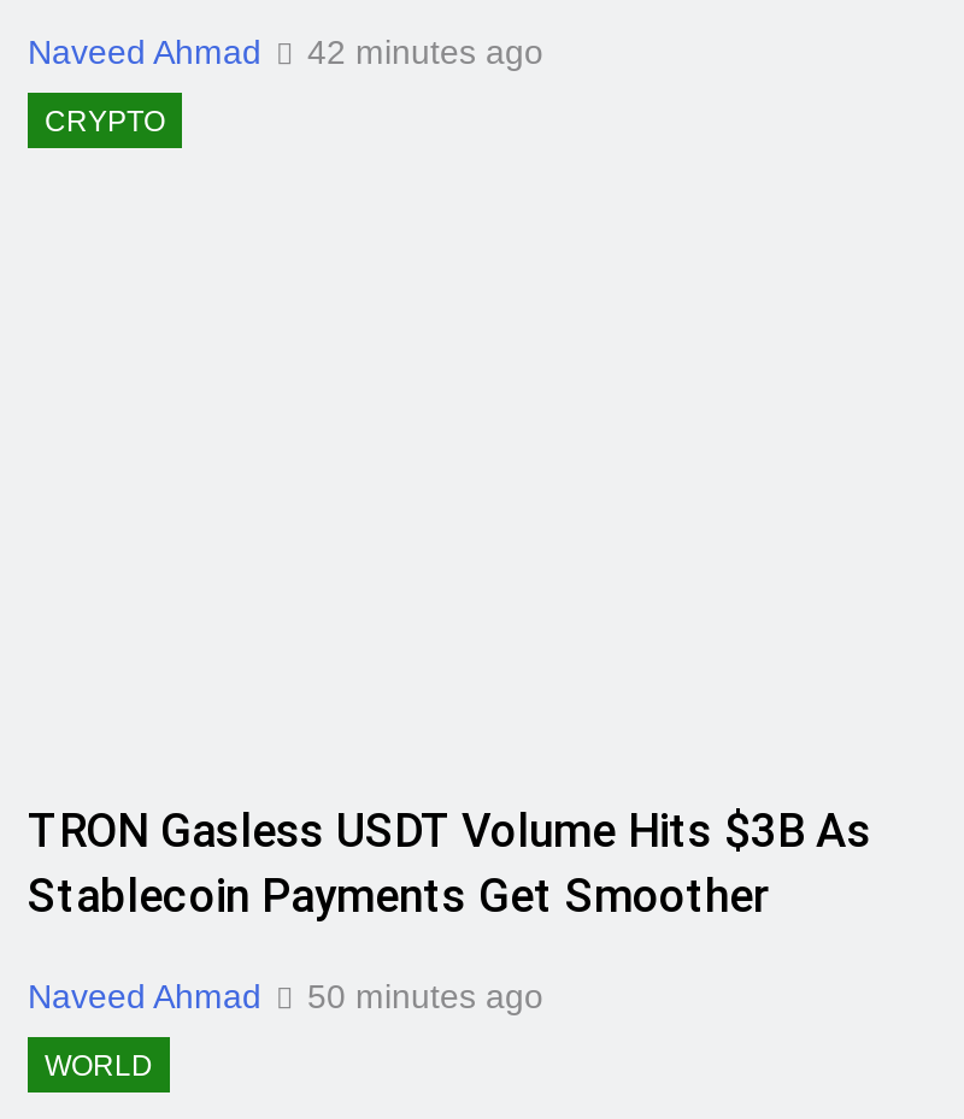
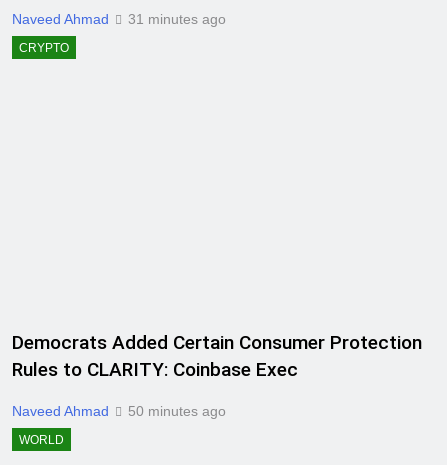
- Naveed Ahmad 42 minutes ago
+ Naveed Ahmad 31 minutes ago

- TRON Gasless USDT Volume Hits $3B As
- Stablecoin Payments Get Smoother
+ Democrats Added Certain Consumer Protection
+ Rules to CLARITY: Coinbase Exec
